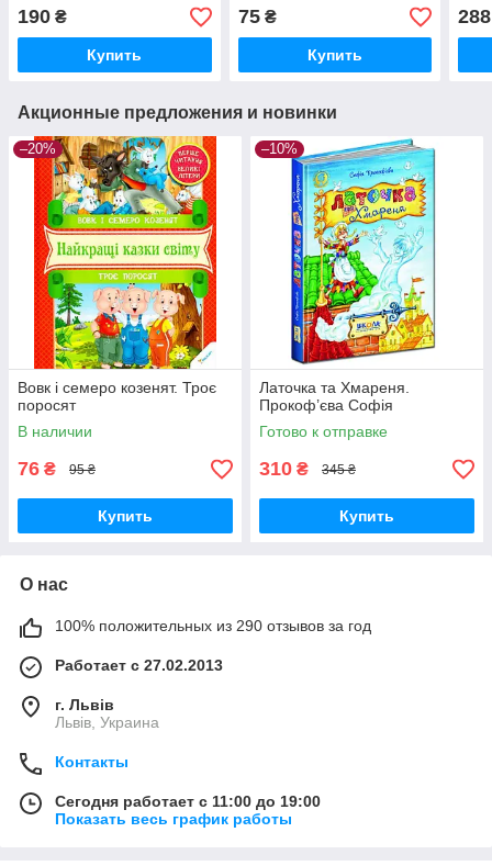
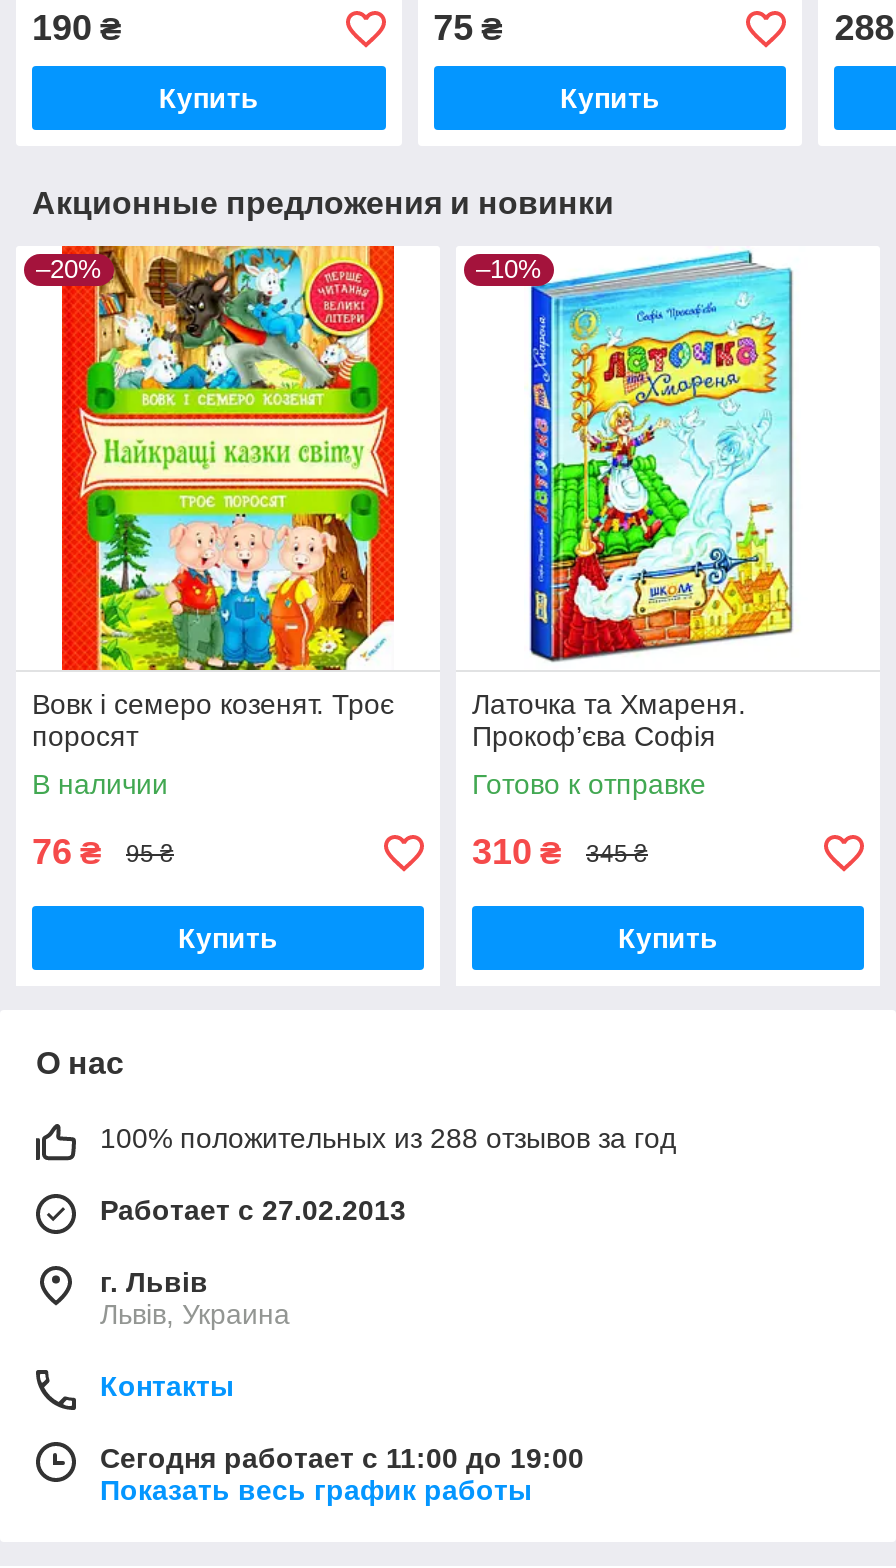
- 100% положительных из 290 отзывов за год
+ 100% положительных из 288 отзывов за год
